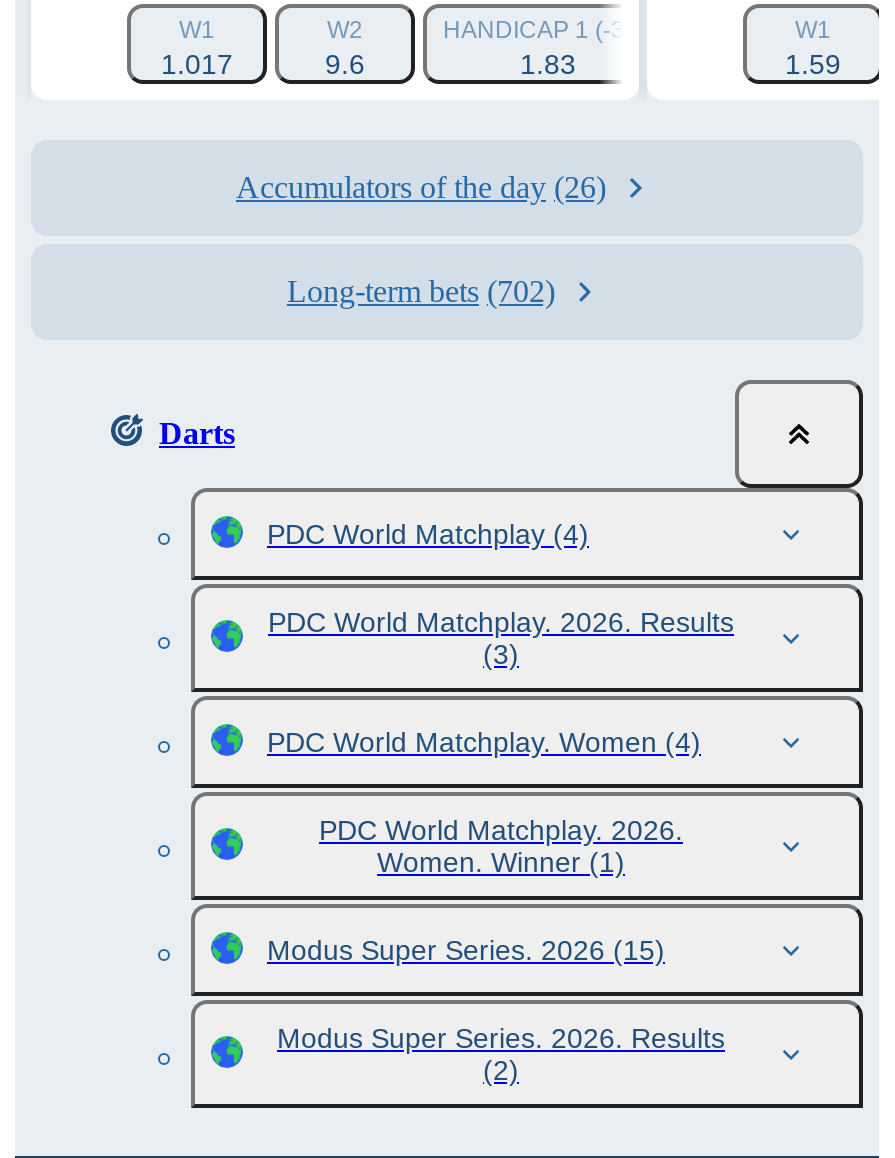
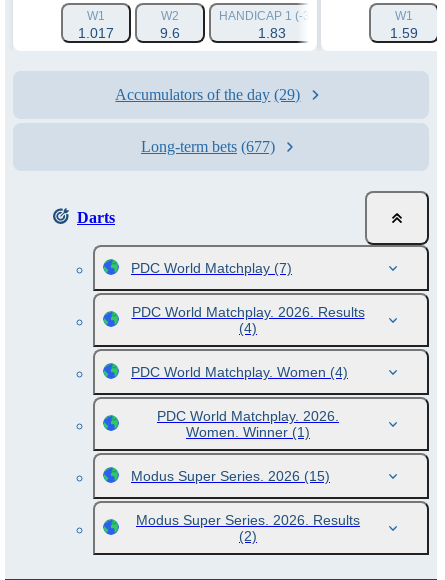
- Accumulators of the day (26)
+ Accumulators of the day (29)

- Long-term bets (702)
+ Long-term bets (677)

- PDC World Matchplay (4)
+ PDC World Matchplay (7)

- (3)
+ (4)
